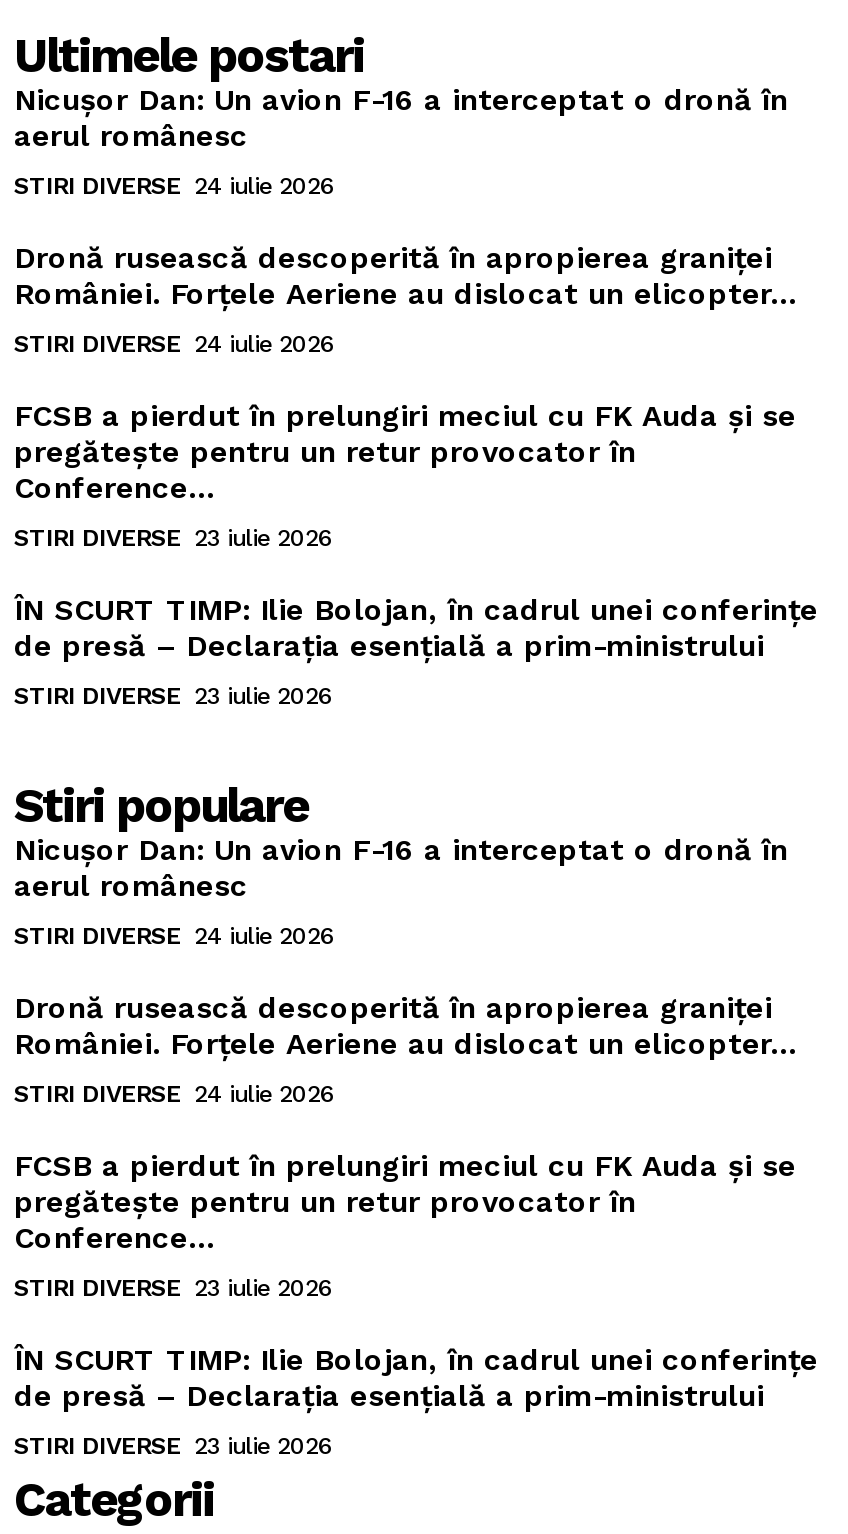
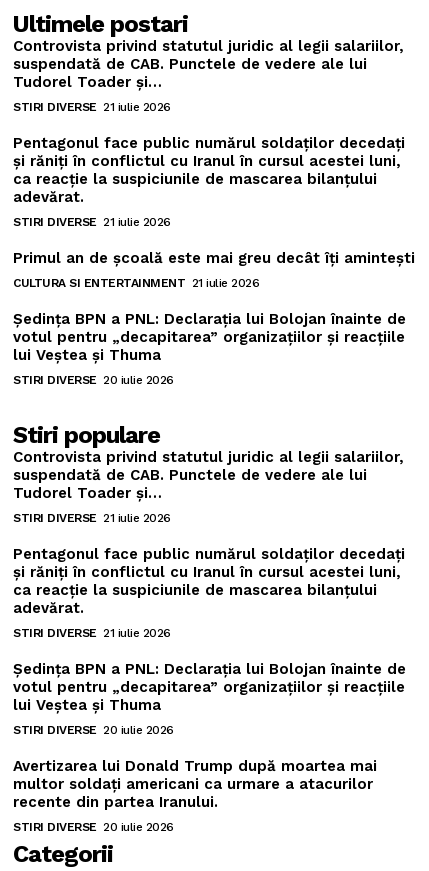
- Nicușor Dan: Un avion F-16 a interceptat o dronă în
- aerul românesc
+ Controvista privind statutul juridic al legii salariilor,
+ suspendată de CAB. Punctele de vedere ale lui
+ Tudorel Toader și…

- STIRI DIVERSE 24 iulie 2026
+ STIRI DIVERSE 21 iulie 2026

- Dronă rusească descoperită în apropierea graniței
- României. Forțele Aeriene au dislocat un elicopter…
+ Pentagonul face public numărul soldaților decedați
+ și răniți în conflictul cu Iranul în cursul acestei luni,
+ ca reacție la suspiciunile de mascarea bilanțului
+ adevărat.

- STIRI DIVERSE 24 iulie 2026
+ STIRI DIVERSE 21 iulie 2026

- FCSB a pierdut în prelungiri meciul cu FK Auda și se
- pregătește pentru un retur provocator în
- Conference…
+ Primul an de școală este mai greu decât îți amintești

- STIRI DIVERSE 23 iulie 2026
+ CULTURA SI ENTERTAINMENT 21 iulie 2026

- ÎN SCURT TIMP: Ilie Bolojan, în cadrul unei conferințe
- de presă – Declarația esențială a prim-ministrului
+ Ședința BPN a PNL: Declarația lui Bolojan înainte de
+ votul pentru „decapitarea” organizațiilor și reacțiile
+ lui Veștea și Thuma

- STIRI DIVERSE 23 iulie 2026
+ STIRI DIVERSE 20 iulie 2026

- Nicușor Dan: Un avion F-16 a interceptat o dronă în
- aerul românesc
+ Controvista privind statutul juridic al legii salariilor,
+ suspendată de CAB. Punctele de vedere ale lui
+ Tudorel Toader și…

- STIRI DIVERSE 24 iulie 2026
+ STIRI DIVERSE 21 iulie 2026

- Dronă rusească descoperită în apropierea graniței
- României. Forțele Aeriene au dislocat un elicopter…
+ Pentagonul face public numărul soldaților decedați
+ și răniți în conflictul cu Iranul în cursul acestei luni,
+ ca reacție la suspiciunile de mascarea bilanțului
+ adevărat.

- STIRI DIVERSE 24 iulie 2026
+ STIRI DIVERSE 21 iulie 2026

- FCSB a pierdut în prelungiri meciul cu FK Auda și se
- pregătește pentru un retur provocator în
- Conference…
+ Ședința BPN a PNL: Declarația lui Bolojan înainte de
+ votul pentru „decapitarea” organizațiilor și reacțiile
+ lui Veștea și Thuma

- STIRI DIVERSE 23 iulie 2026
+ STIRI DIVERSE 20 iulie 2026

- ÎN SCURT TIMP: Ilie Bolojan, în cadrul unei conferințe
- de presă – Declarația esențială a prim-ministrului
+ Avertizarea lui Donald Trump după moartea mai
+ multor soldați americani ca urmare a atacurilor
+ recente din partea Iranului.

- STIRI DIVERSE 23 iulie 2026
+ STIRI DIVERSE 20 iulie 2026
